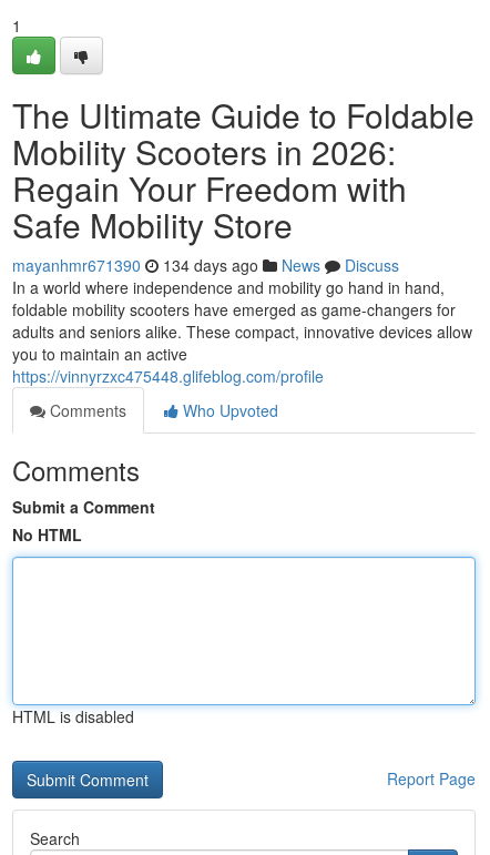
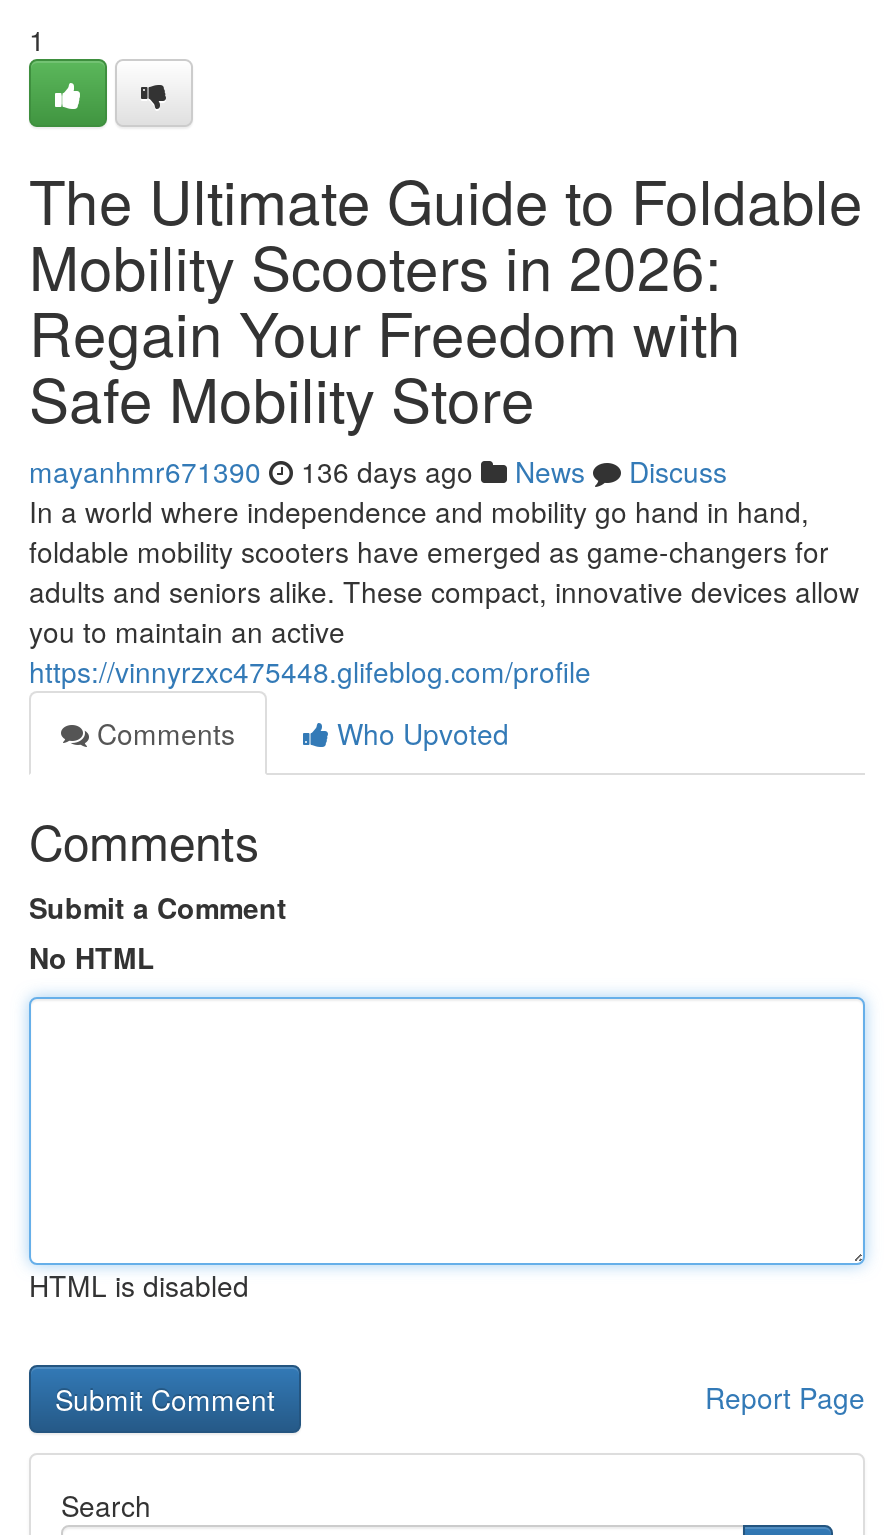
- mayanhmr671390 134 days ago News Discuss
+ mayanhmr671390 136 days ago News Discuss
